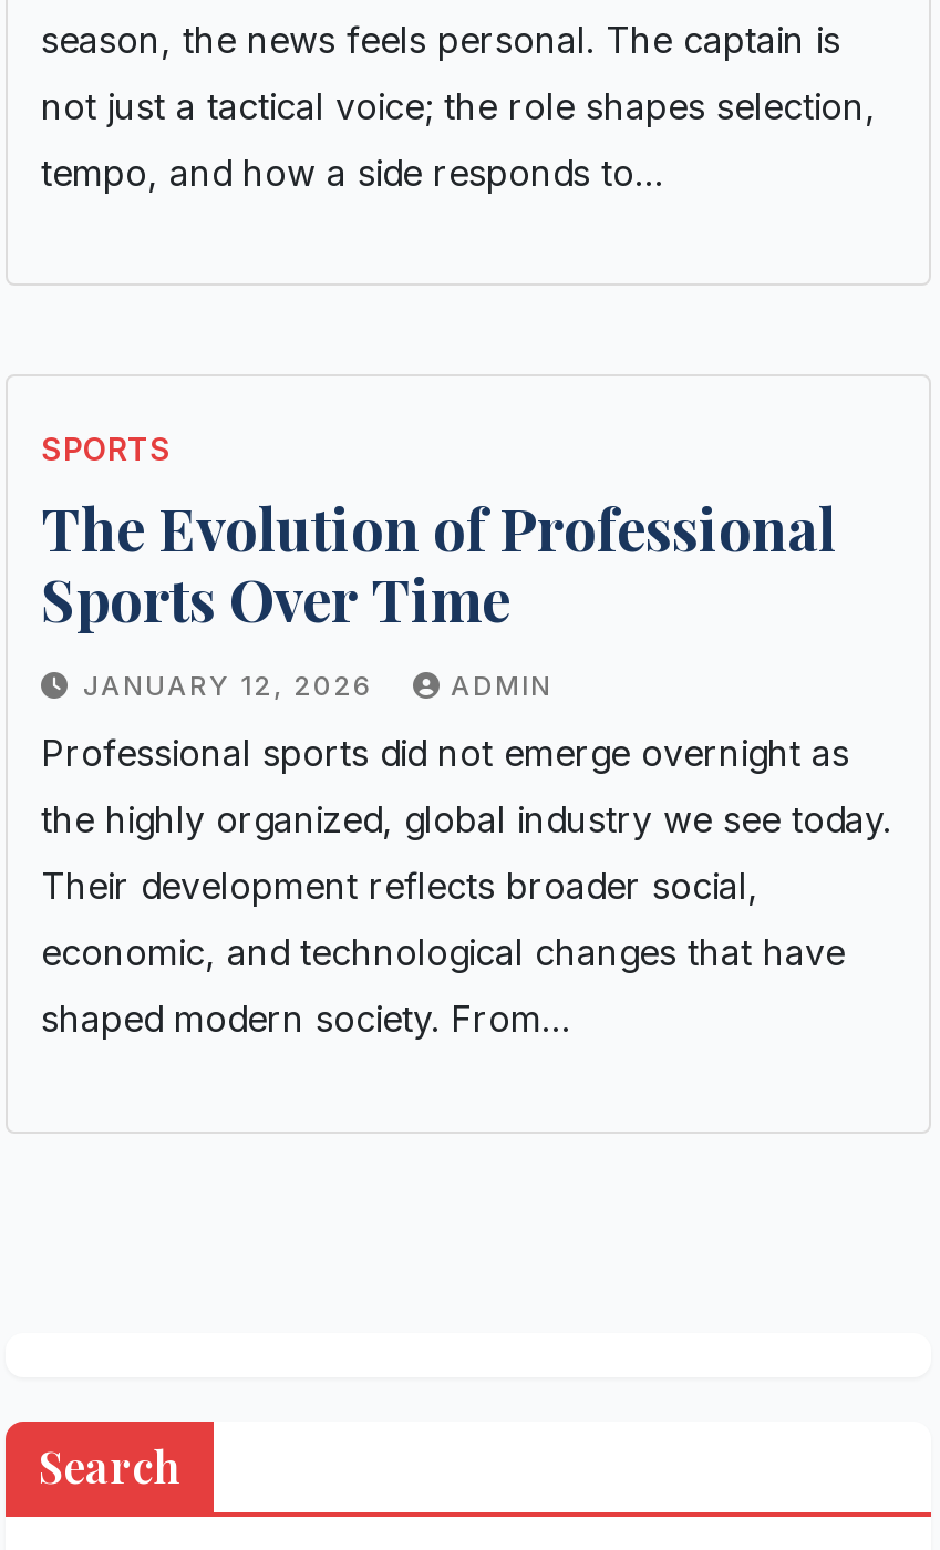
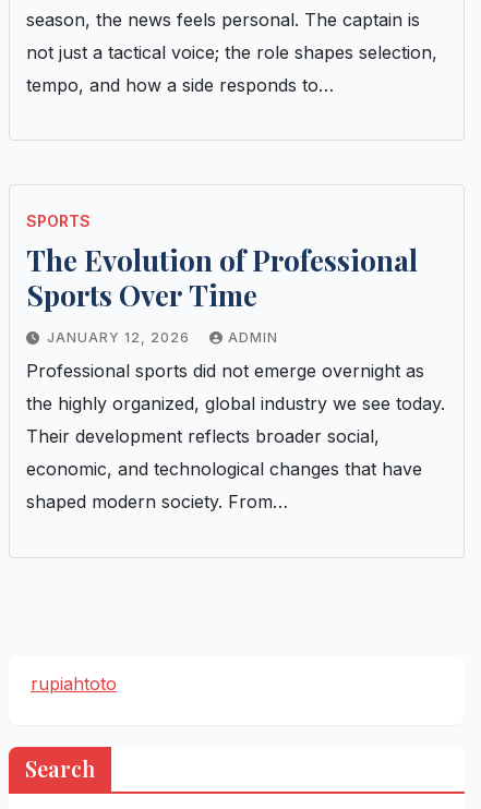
+ rupiahtoto
